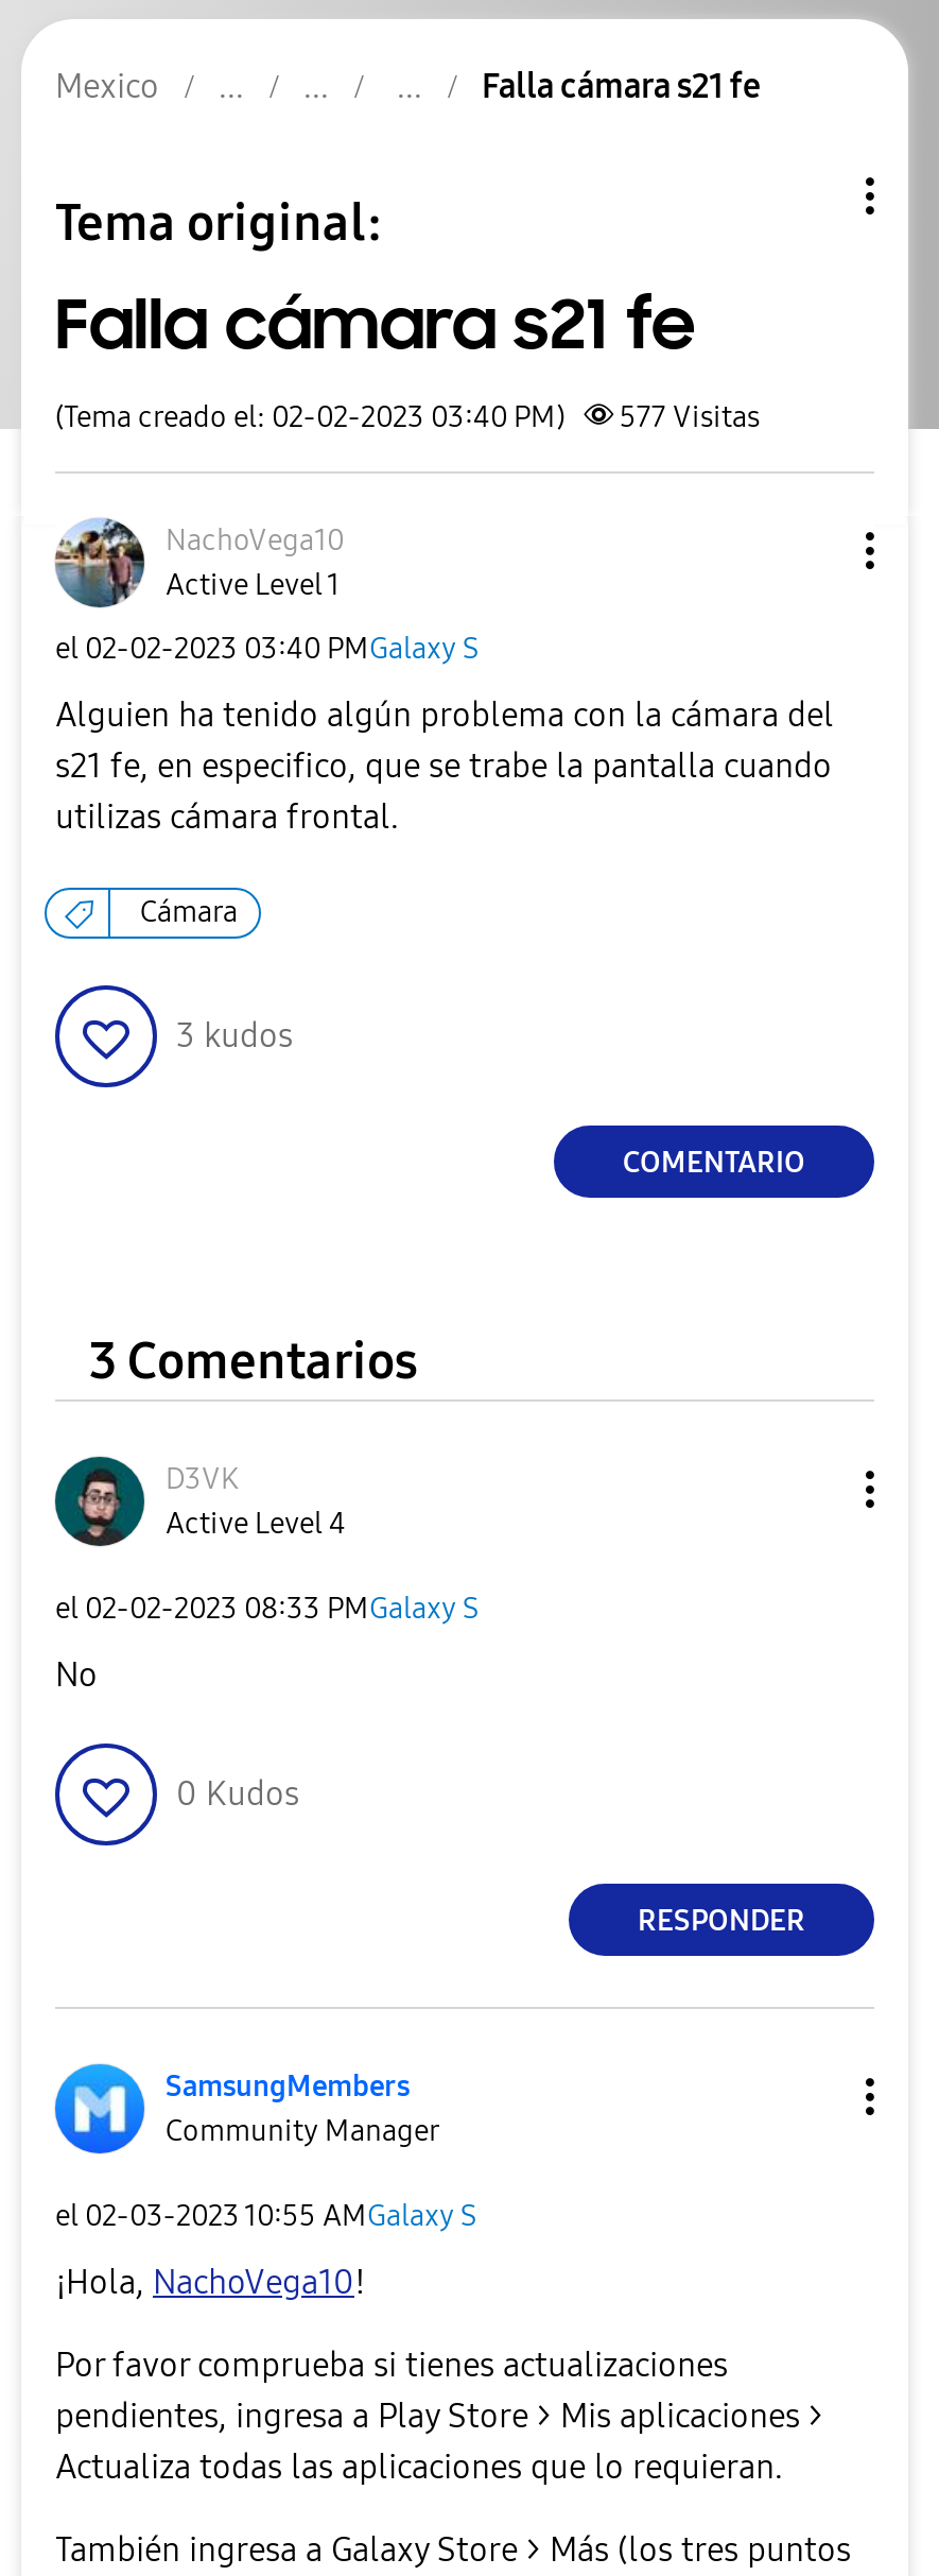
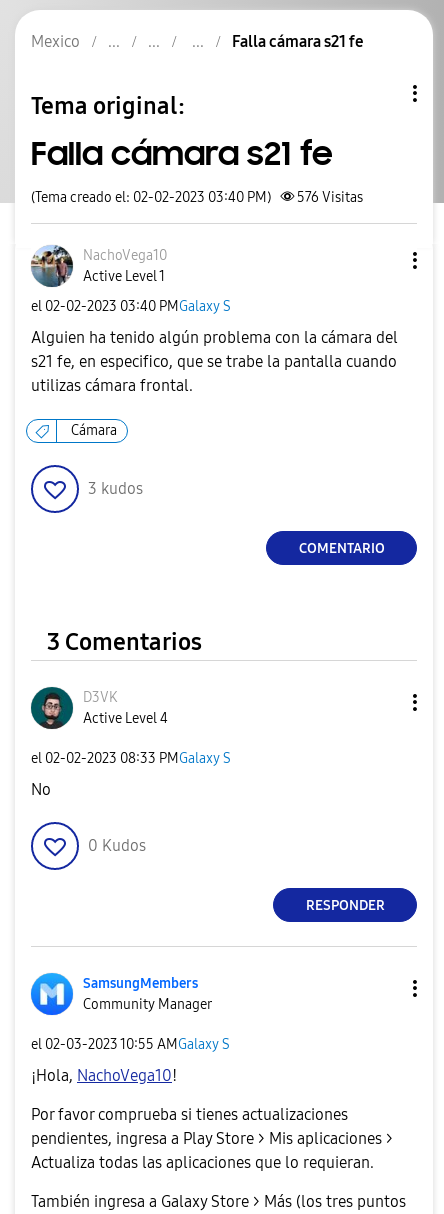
- (Tema creado el: 02-02-2023 03:40 PM) 577 Visitas
+ (Tema creado el: 02-02-2023 03:40 PM) 576 Visitas
